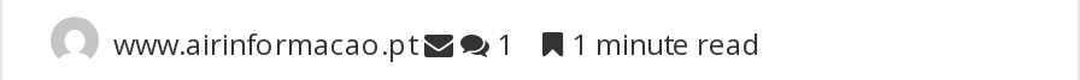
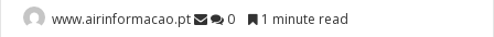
- www.airinformacao.pt 1 1 minute read
+ www.airinformacao.pt 0 1 minute read
